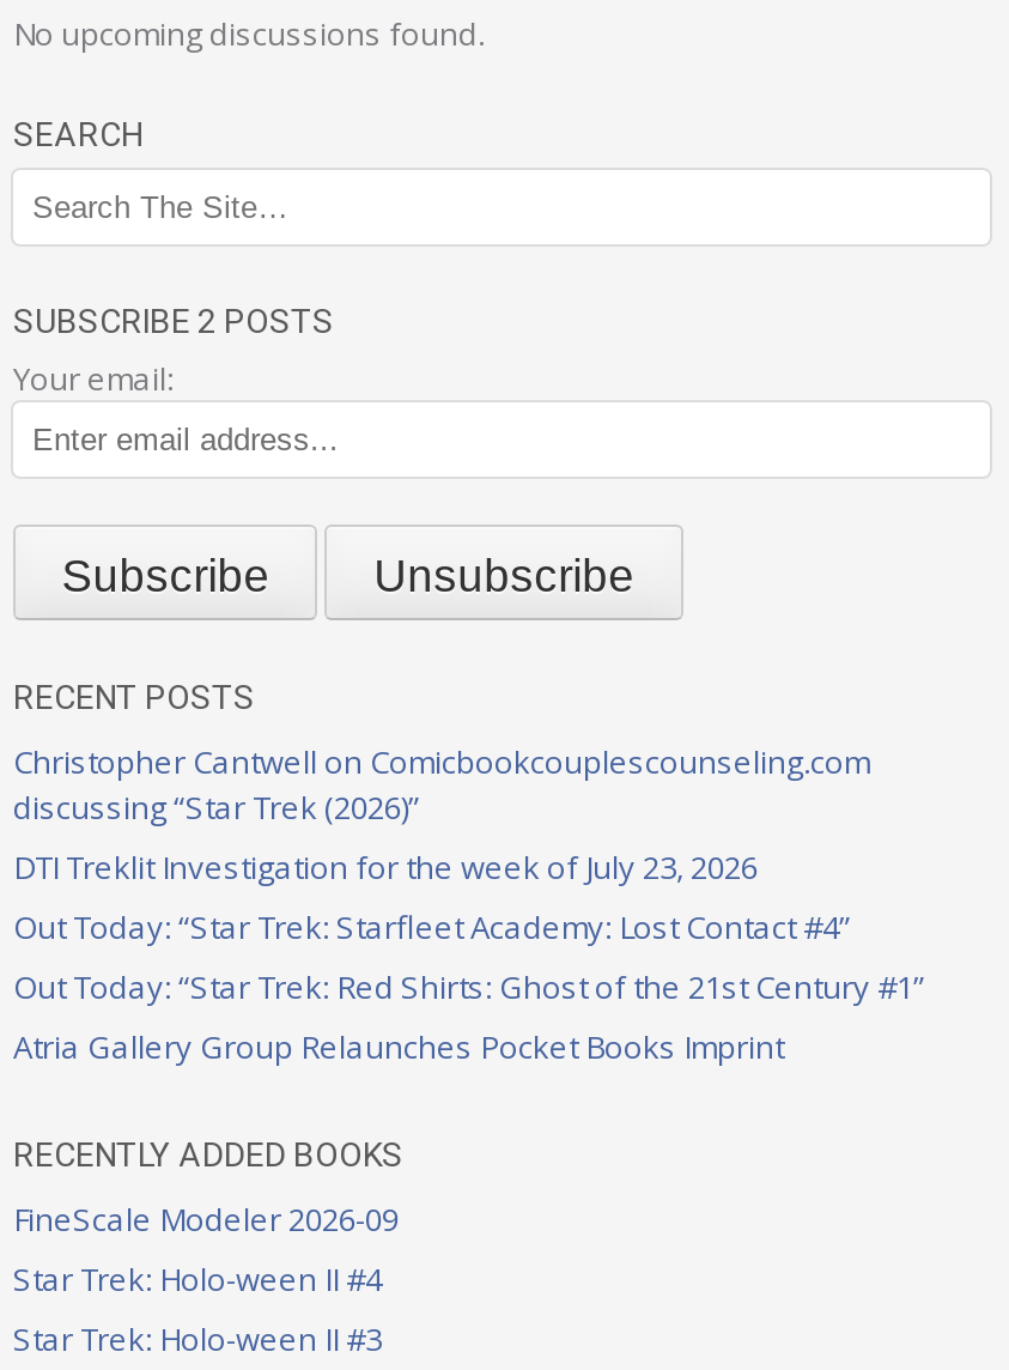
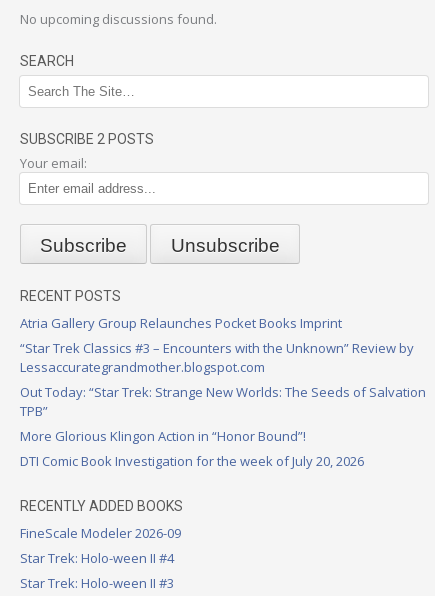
- Christopher Cantwell on Comicbookcouplescounseling.com
- discussing “Star Trek (2026)”
- DTI Treklit Investigation for the week of July 23, 2026
- Out Today: “Star Trek: Starfleet Academy: Lost Contact #4”
- Out Today: “Star Trek: Red Shirts: Ghost of the 21st Century #1”

moved up: Atria Gallery Group Relaunches Pocket Books Imprint

+ “Star Trek Classics #3 – Encounters with the Unknown” Review by
+ Lessaccurategrandmother.blogspot.com
+ Out Today: “Star Trek: Strange New Worlds: The Seeds of Salvation
+ TPB”
+ More Glorious Klingon Action in “Honor Bound”!
+ DTI Comic Book Investigation for the week of July 20, 2026
